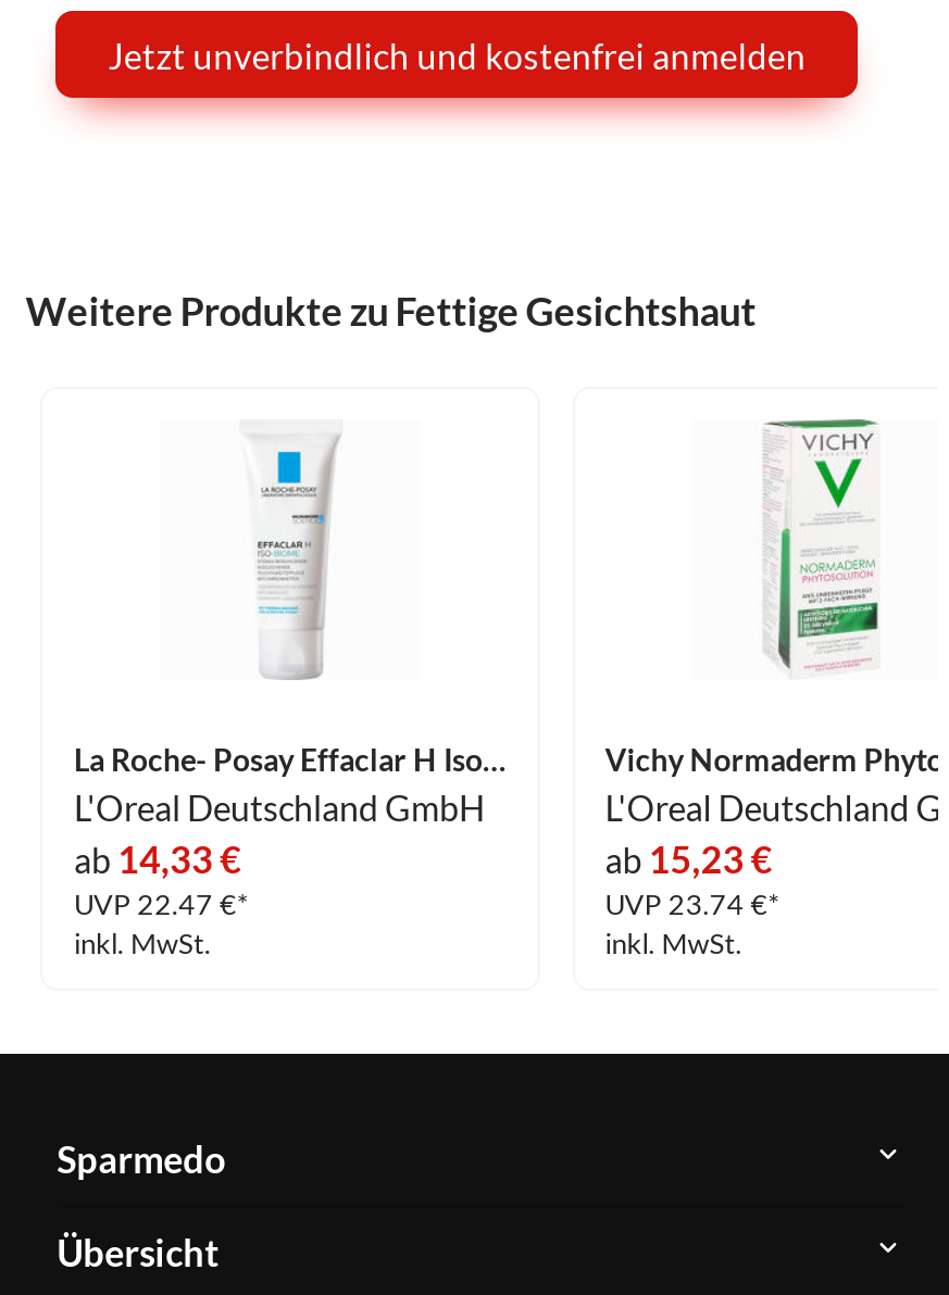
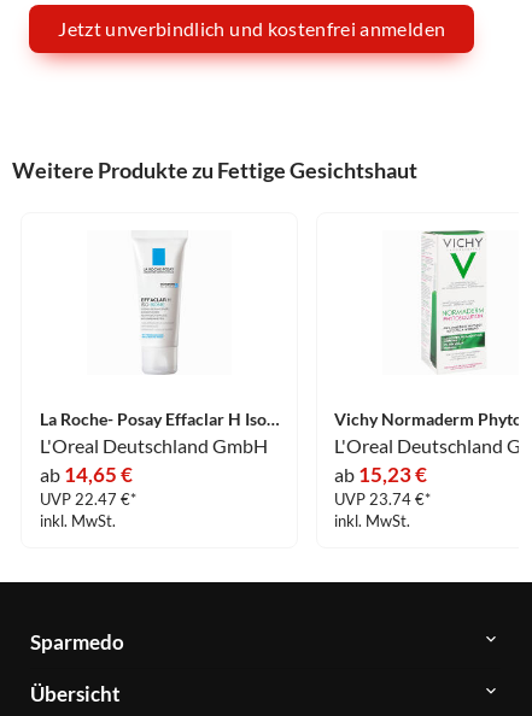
- ab 14,33 €
+ ab 14,65 €
